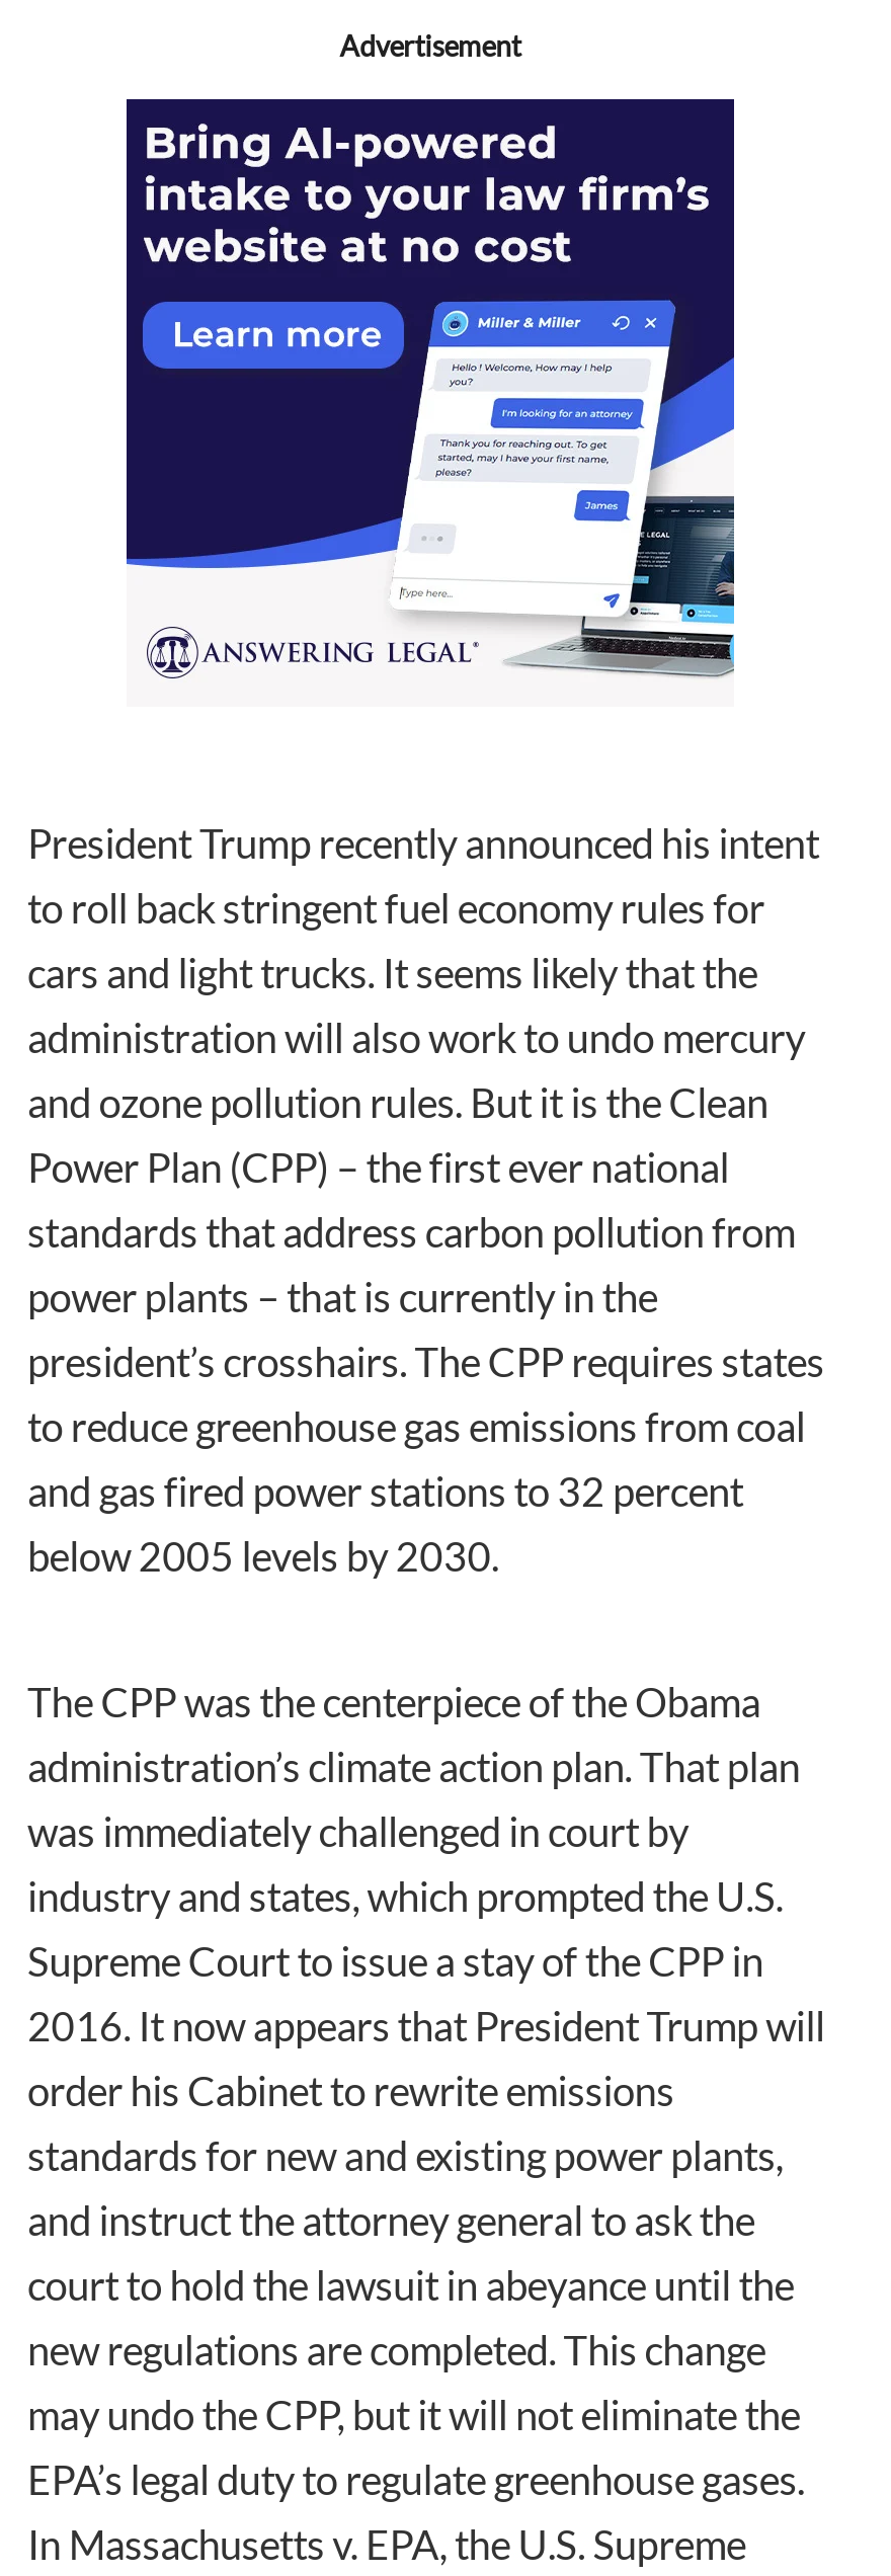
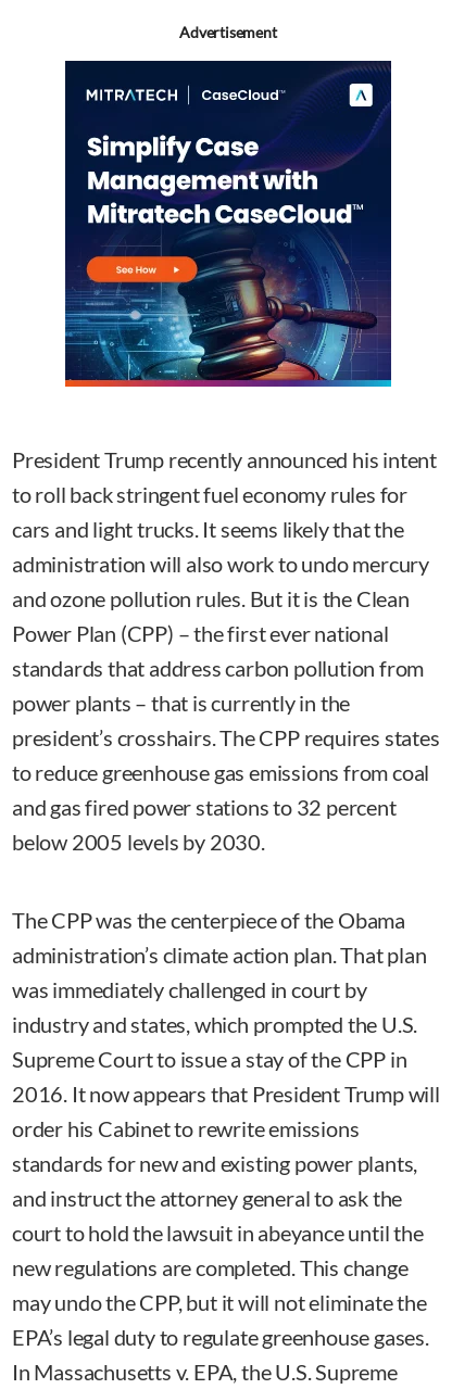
- [image]
+ [image]
